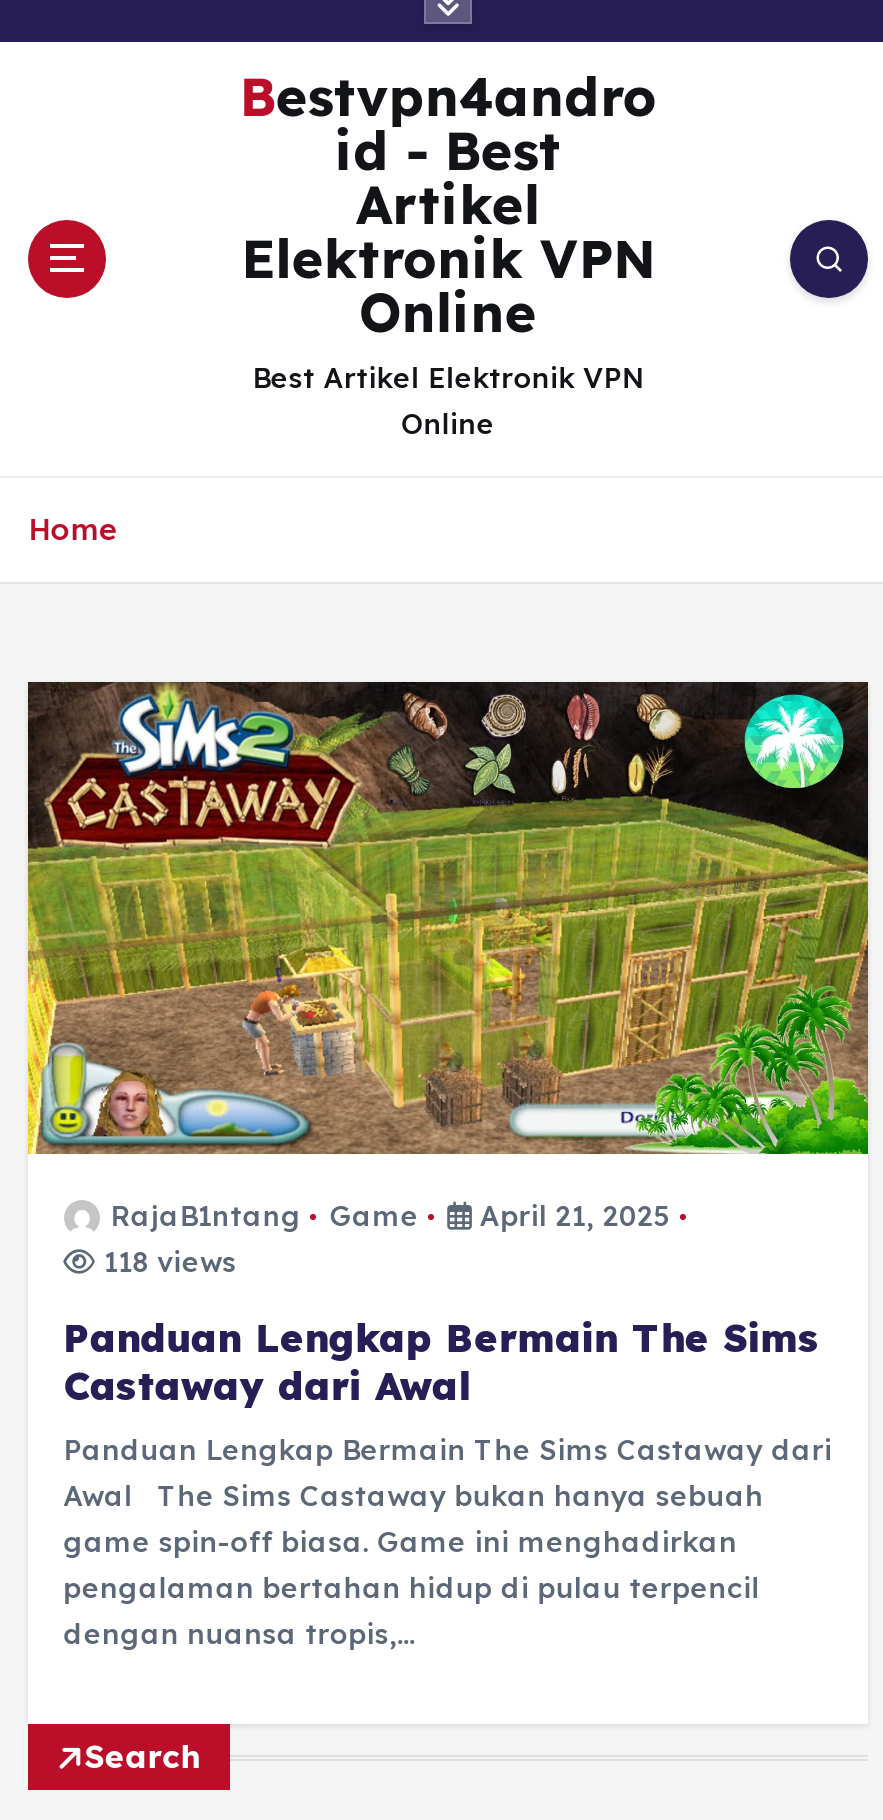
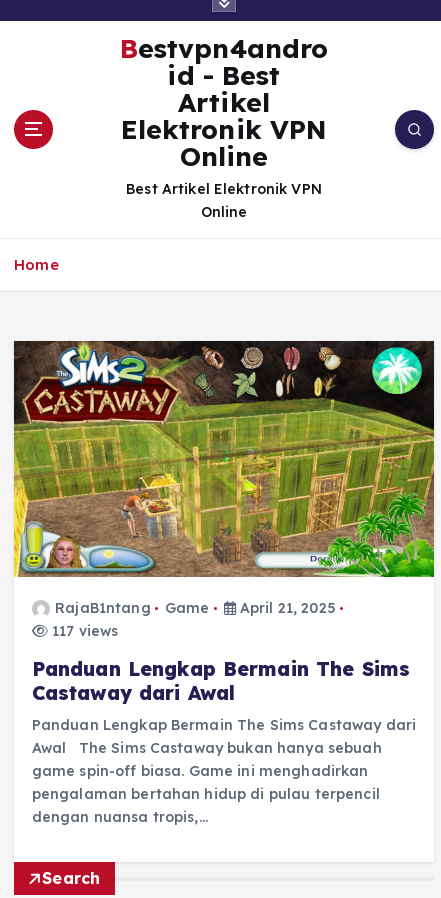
- 118 views
+ 117 views
